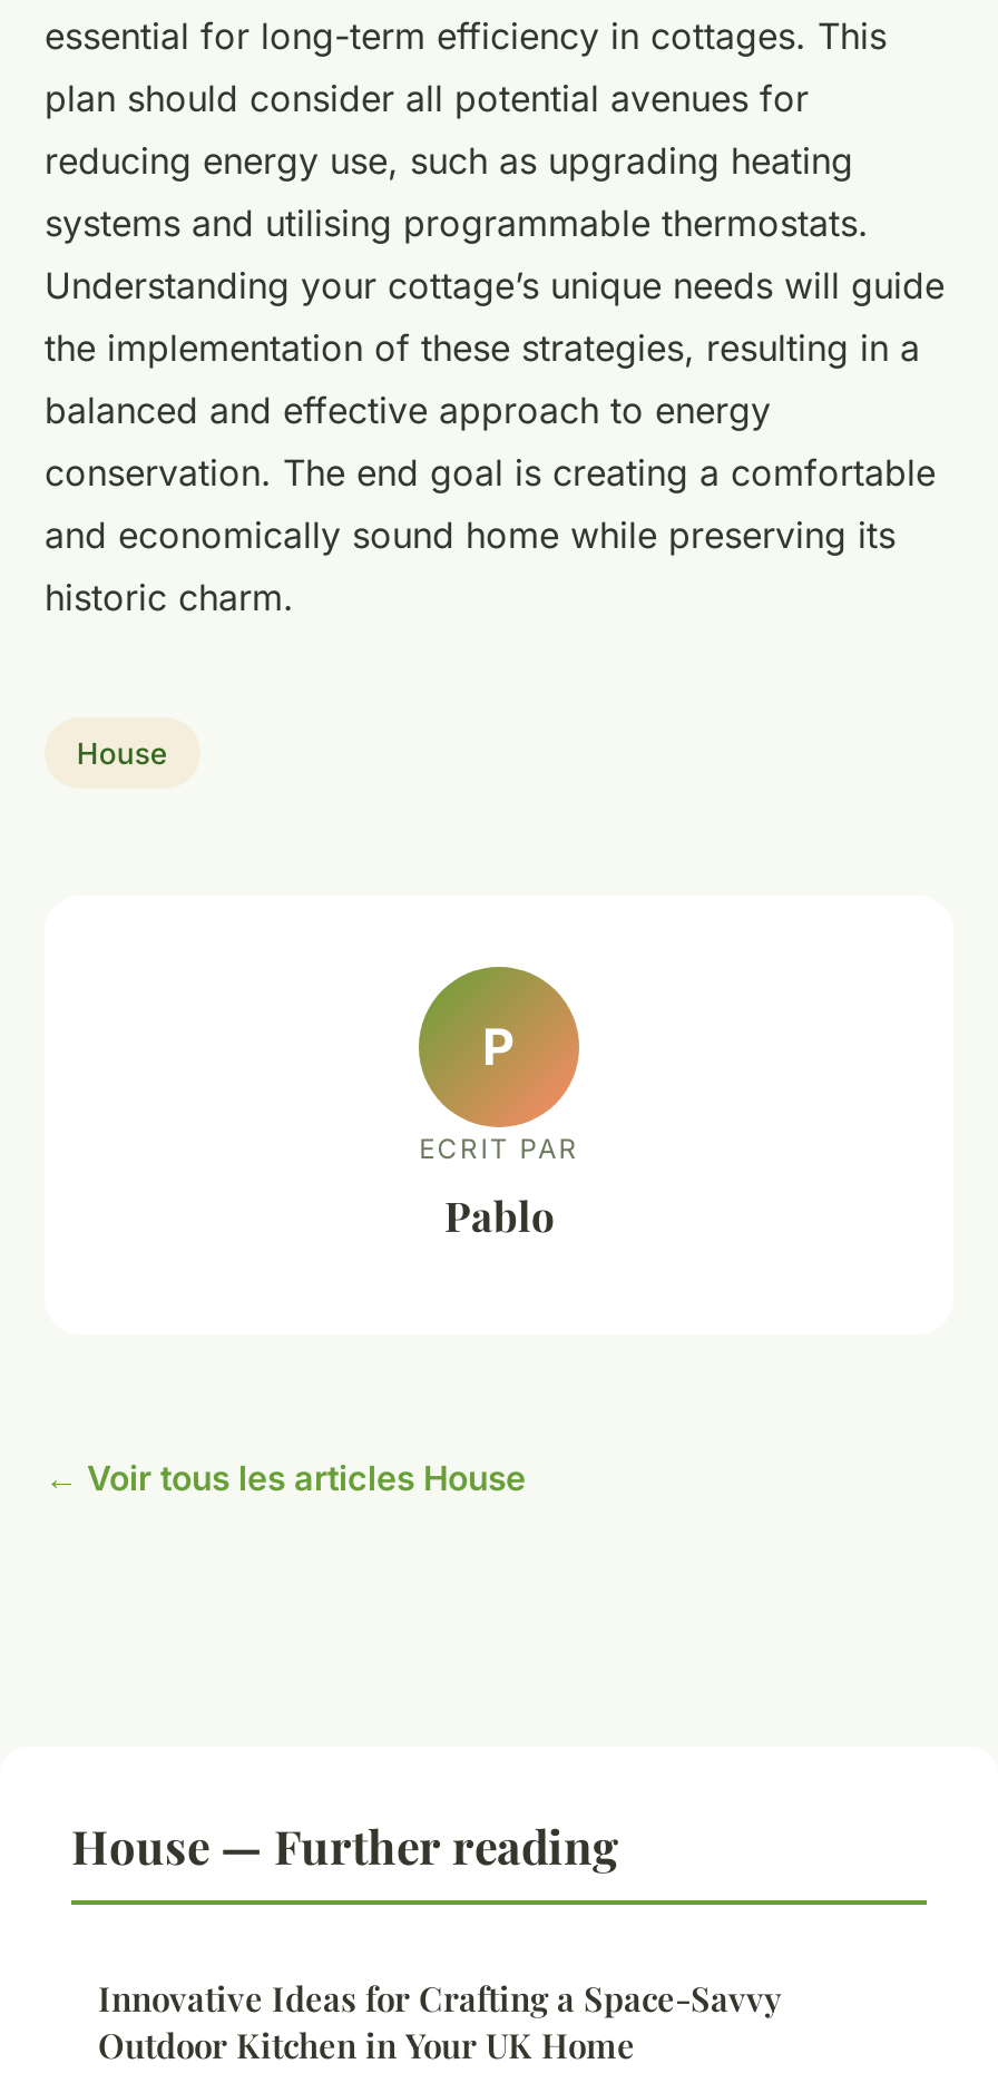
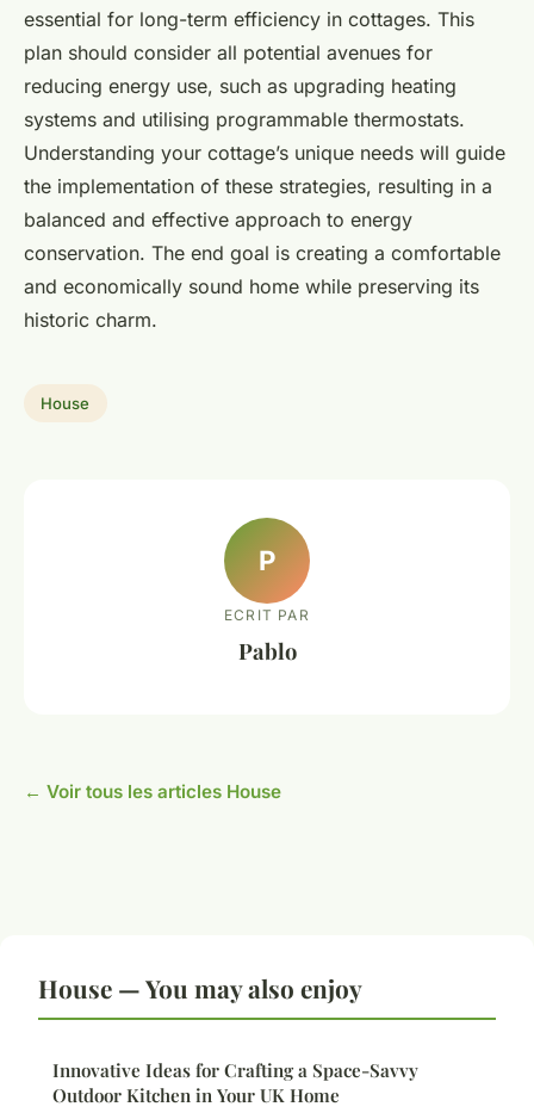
- House — Further reading
+ House — You may also enjoy
